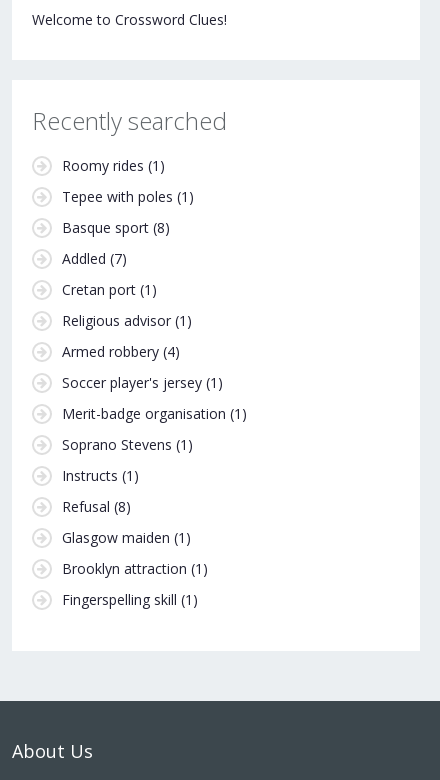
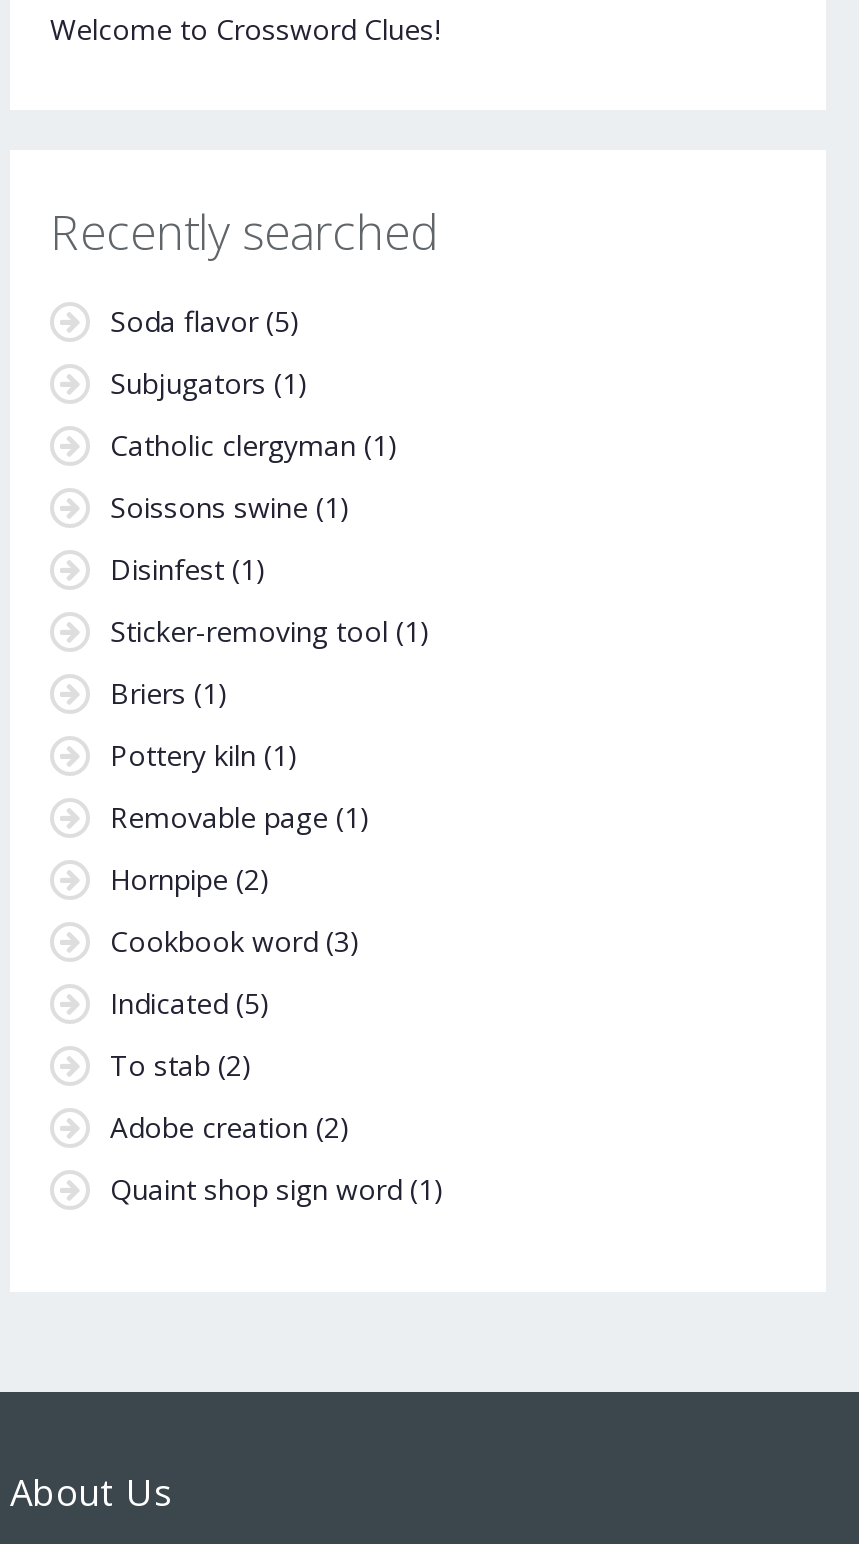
- Roomy rides (1)
+ Soda flavor (5)

- Tepee with poles (1)
+ Subjugators (1)

- Basque sport (8)
+ Catholic clergyman (1)

- Addled (7)
+ Soissons swine (1)

- Cretan port (1)
+ Disinfest (1)

- Religious advisor (1)
+ Sticker-removing tool (1)

- Armed robbery (4)
+ Briers (1)

- Soccer player's jersey (1)
+ Pottery kiln (1)

- Merit-badge organisation (1)
+ Removable page (1)

- Soprano Stevens (1)
+ Hornpipe (2)

- Instructs (1)
+ Cookbook word (3)

- Refusal (8)
+ Indicated (5)

- Glasgow maiden (1)
+ To stab (2)

- Brooklyn attraction (1)
+ Adobe creation (2)

- Fingerspelling skill (1)
+ Quaint shop sign word (1)
